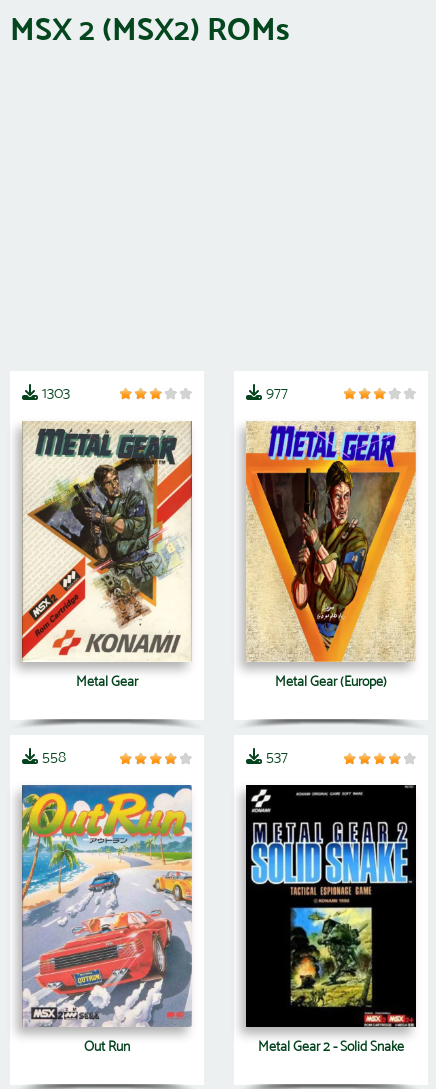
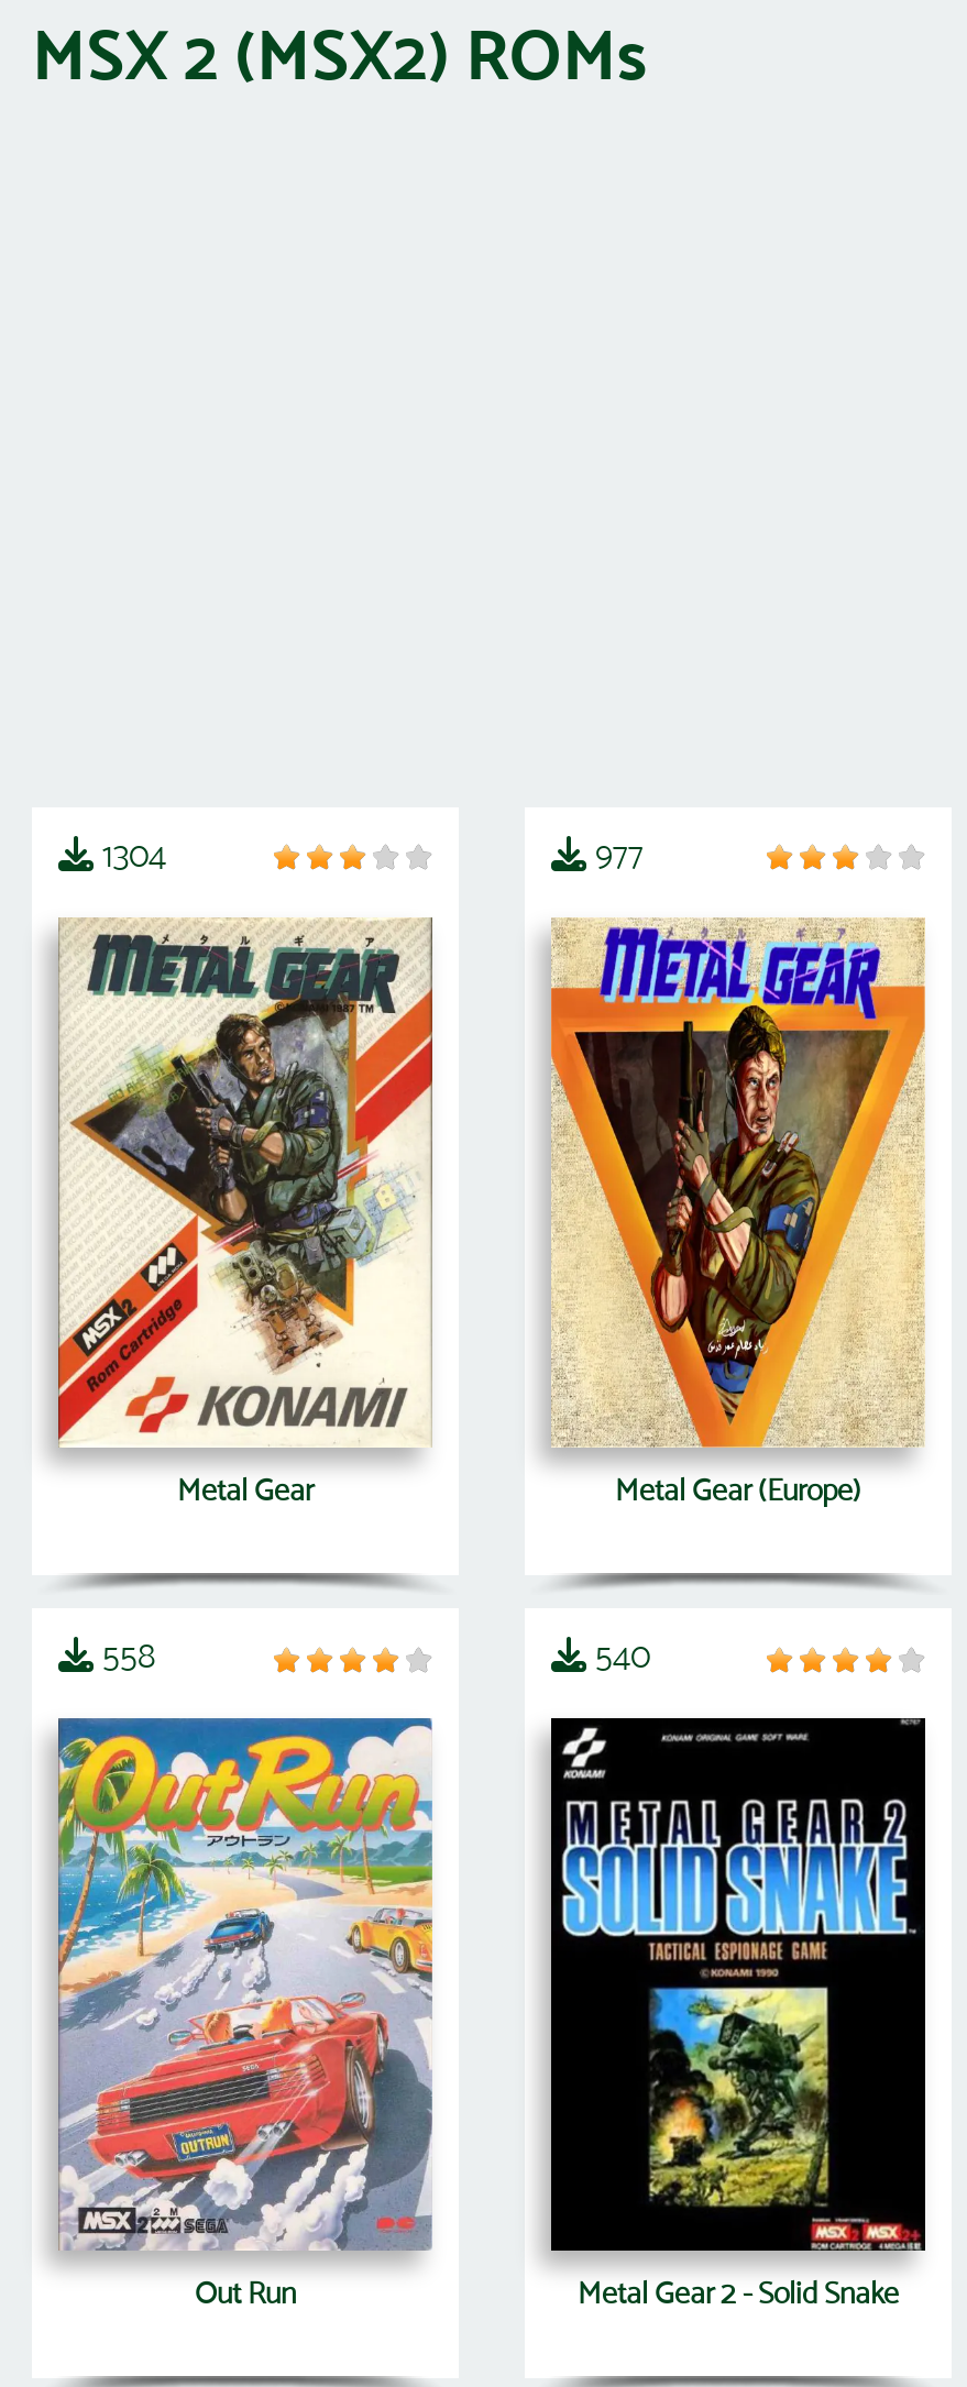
- 1303
+ 1304

- 537
+ 540
